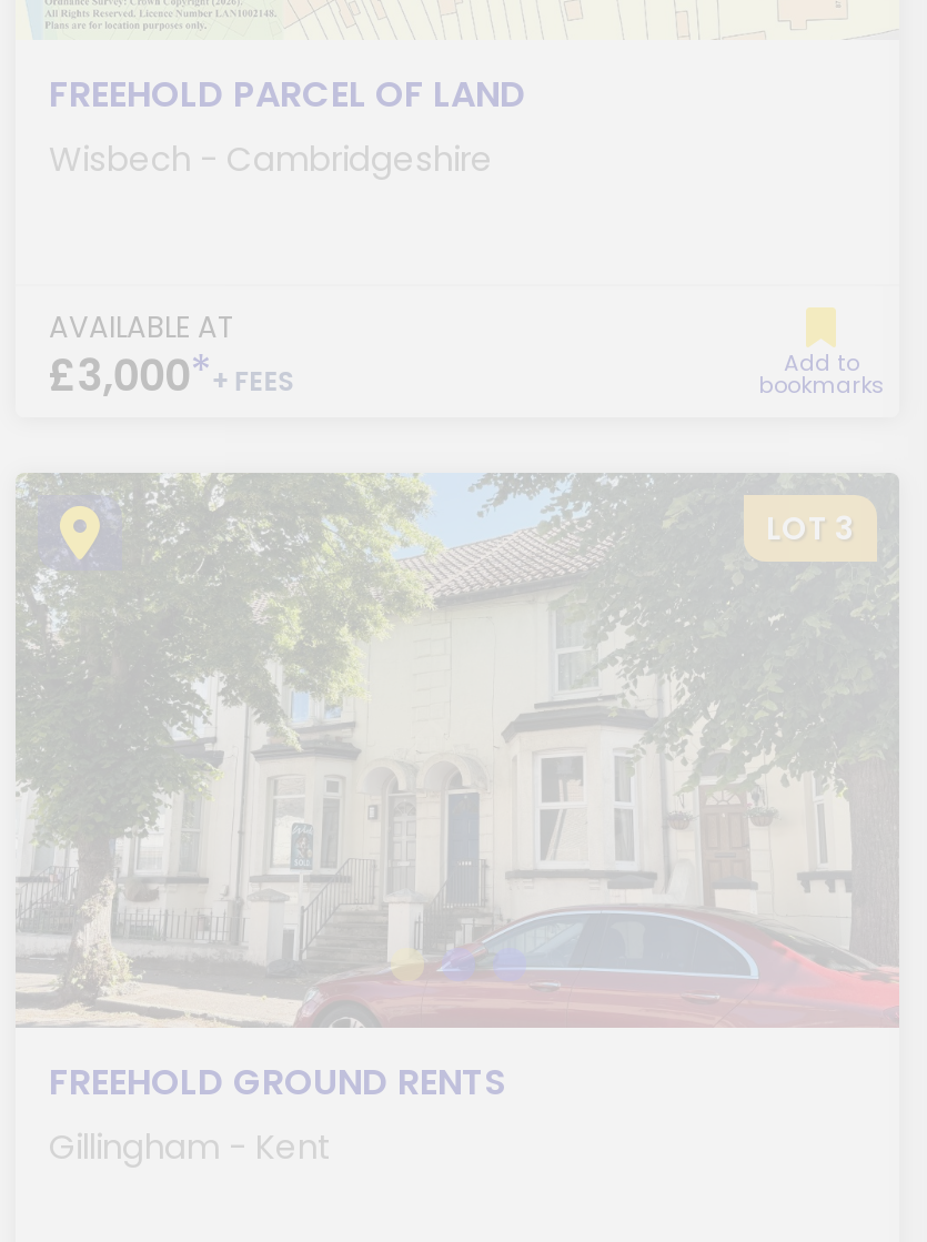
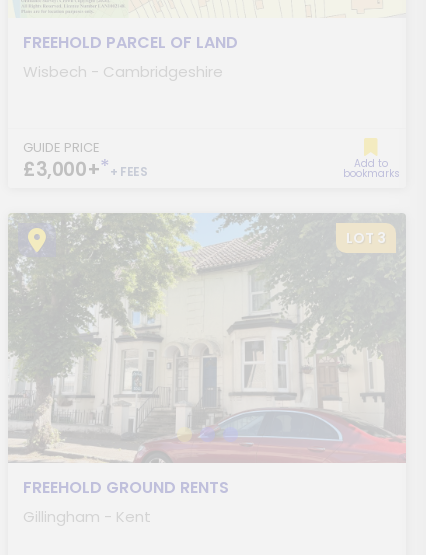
- AVAILABLE AT
- £3,000*+ FEES
+ GUIDE PRICE
+ £3,000+*+ FEES
